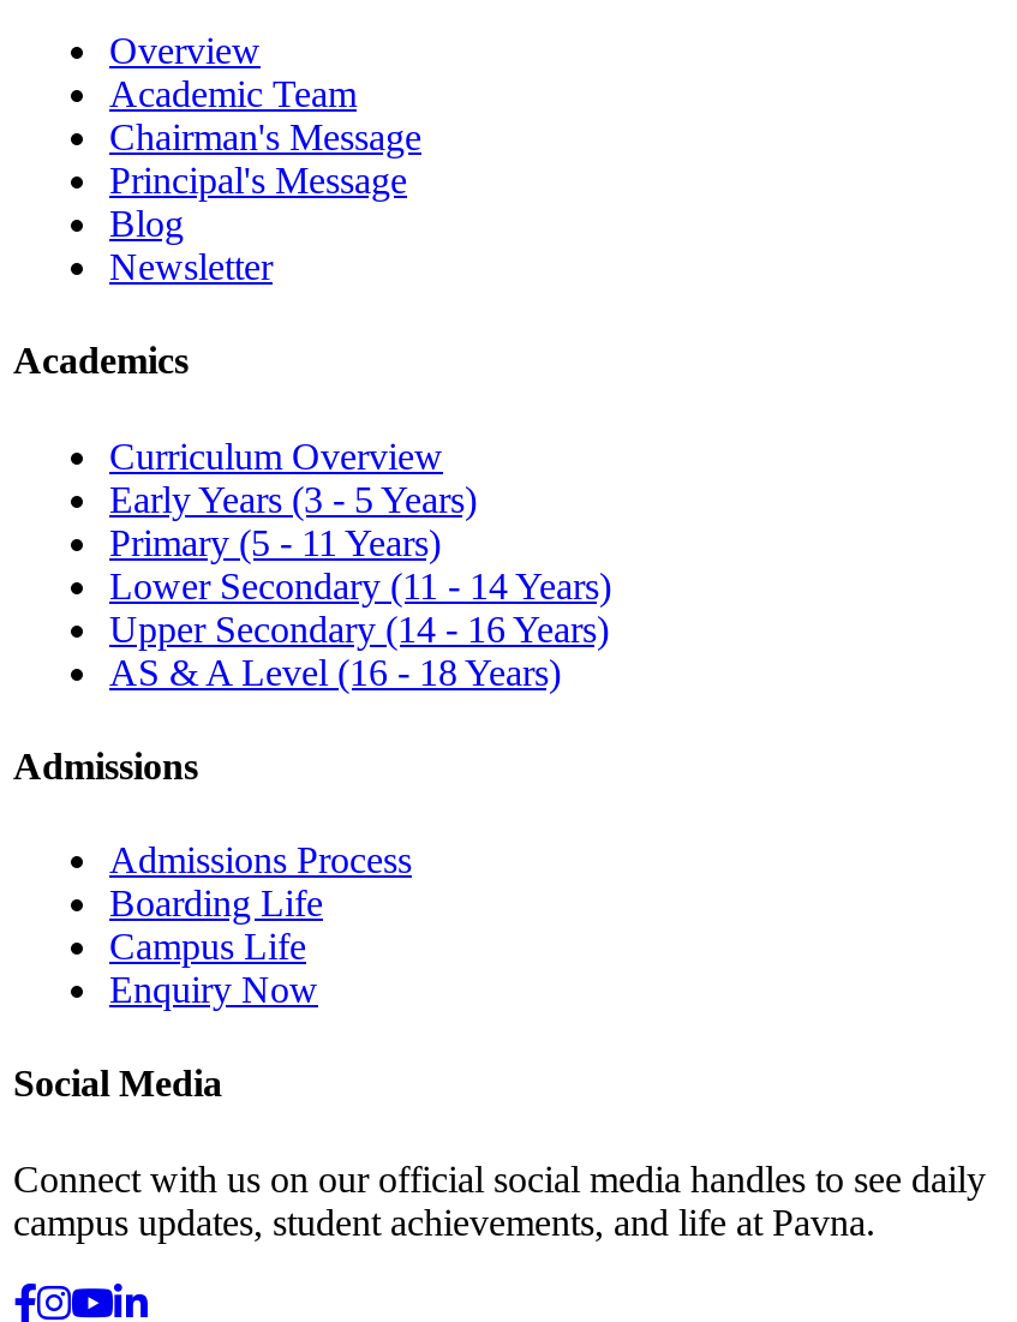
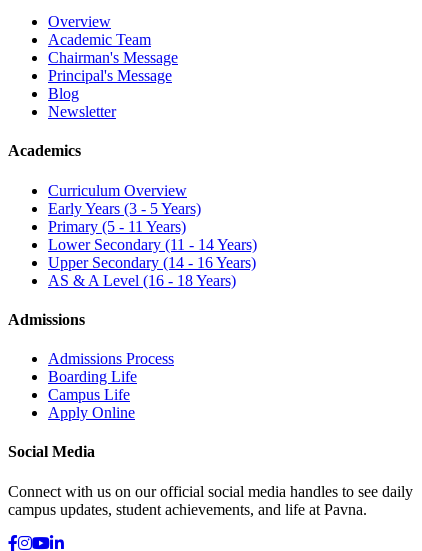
- Enquiry Now
+ Apply Online
